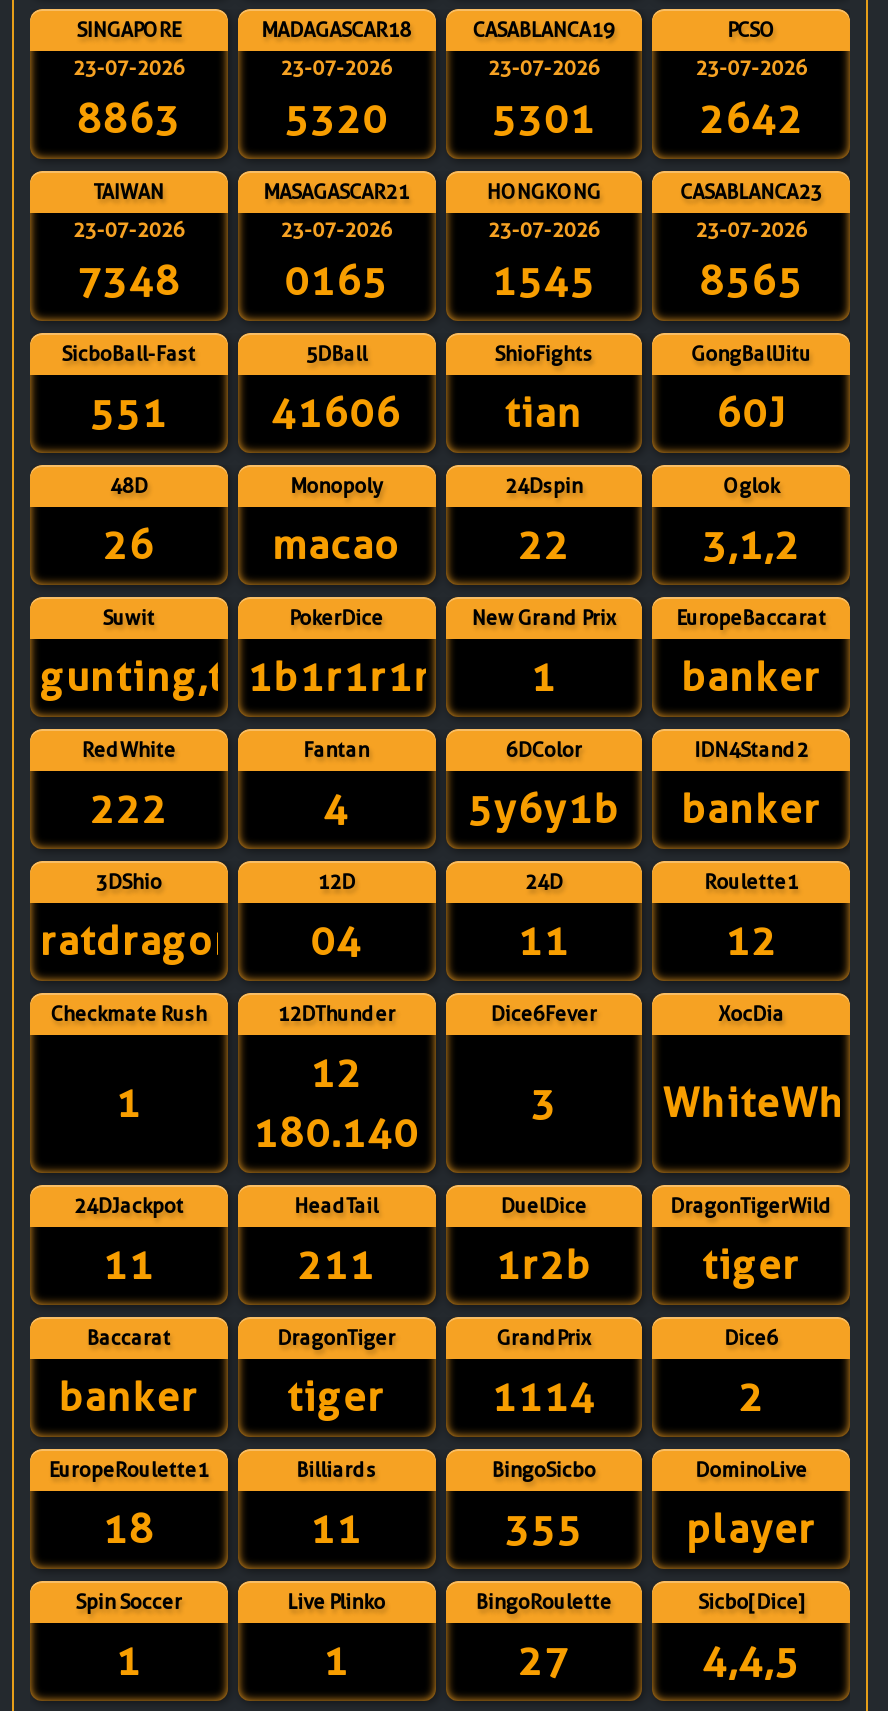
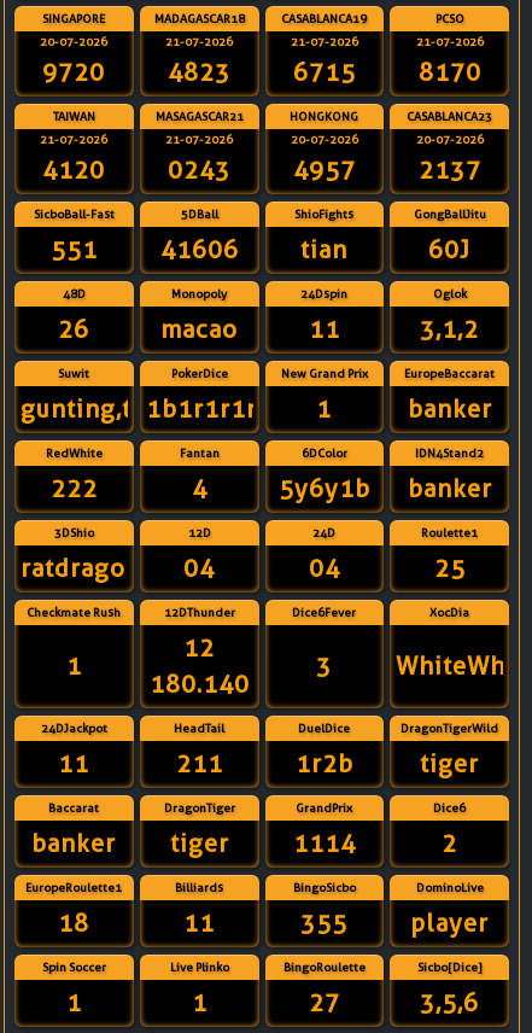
- 23-07-2026
+ 20-07-2026

- 23-07-2026
+ 21-07-2026

- 23-07-2026
+ 21-07-2026

- 23-07-2026
+ 21-07-2026

- 8863
+ 9720

- 5320
+ 4823

- 5301
+ 6715

- 2642
+ 8170

- 23-07-2026
+ 21-07-2026

- 23-07-2026
+ 21-07-2026

- 23-07-2026
+ 20-07-2026

- 23-07-2026
+ 20-07-2026

- 7348
+ 4120

- 0165
+ 0243

- 1545
+ 4957

- 8565
+ 2137

- 22
+ 11

- 11
+ 04

- 12
+ 25

- 4,4,5
+ 3,5,6
